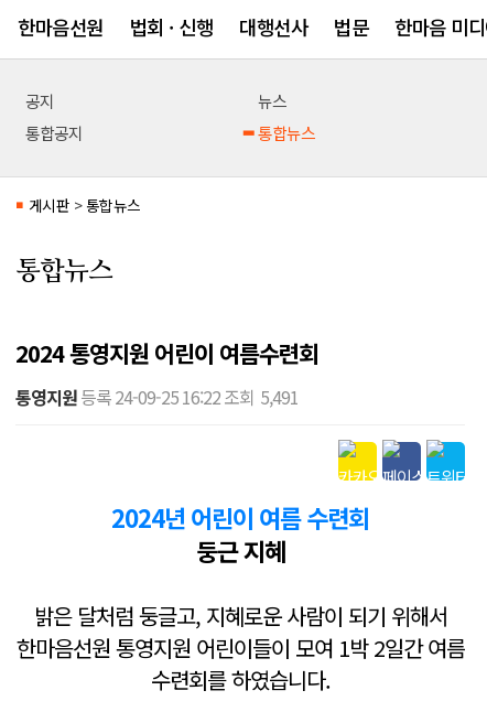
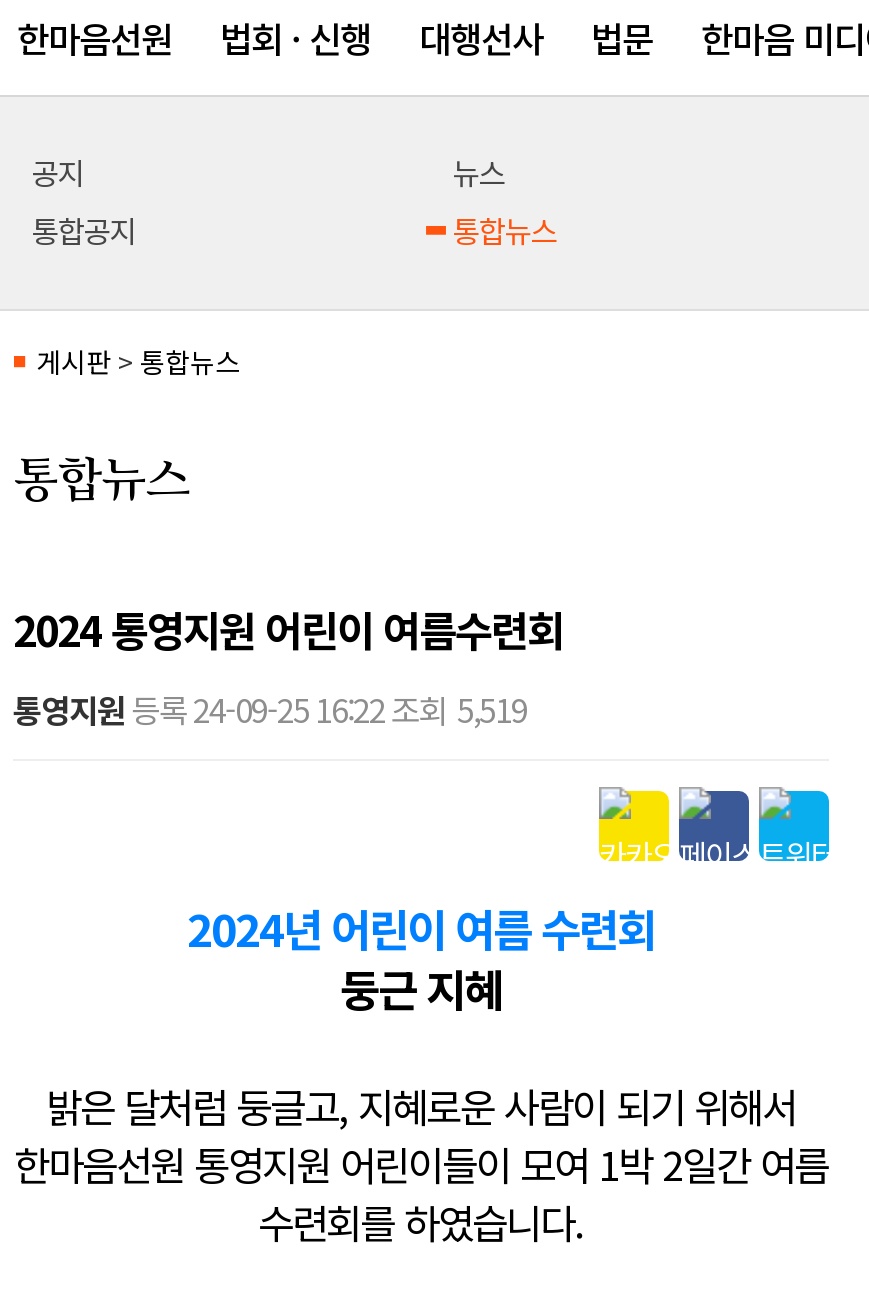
- 통영지원 등록24-09-25 16:22조회 5,491
+ 통영지원 등록24-09-25 16:22조회 5,519
